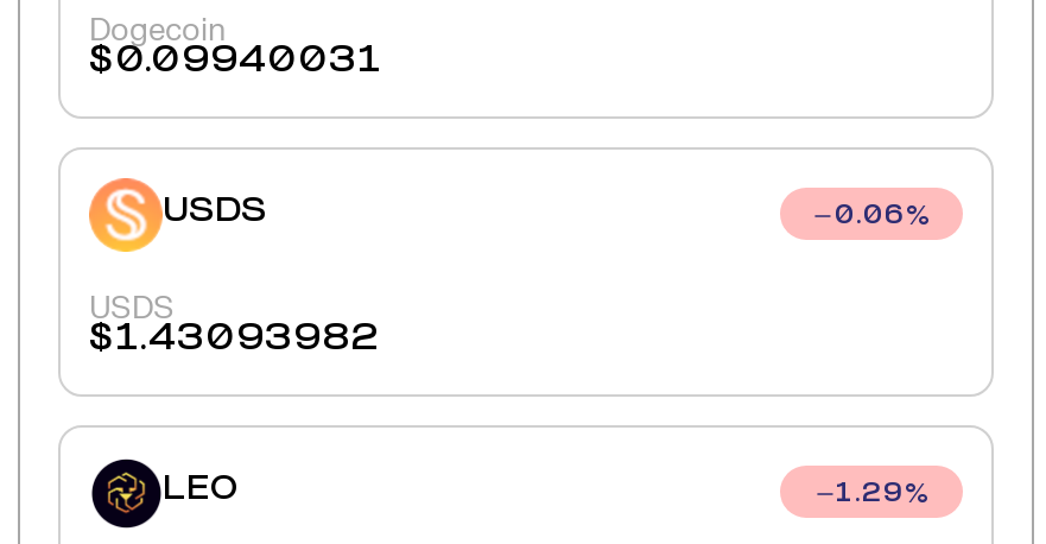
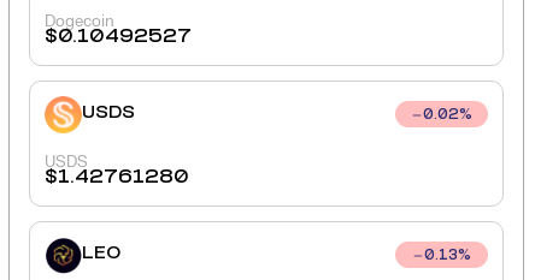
- $0.09940031
+ $0.10492527

- 0.06%
+ 0.02%

- $1.43093982
+ $1.42761280

- 1.29%
+ 0.13%
